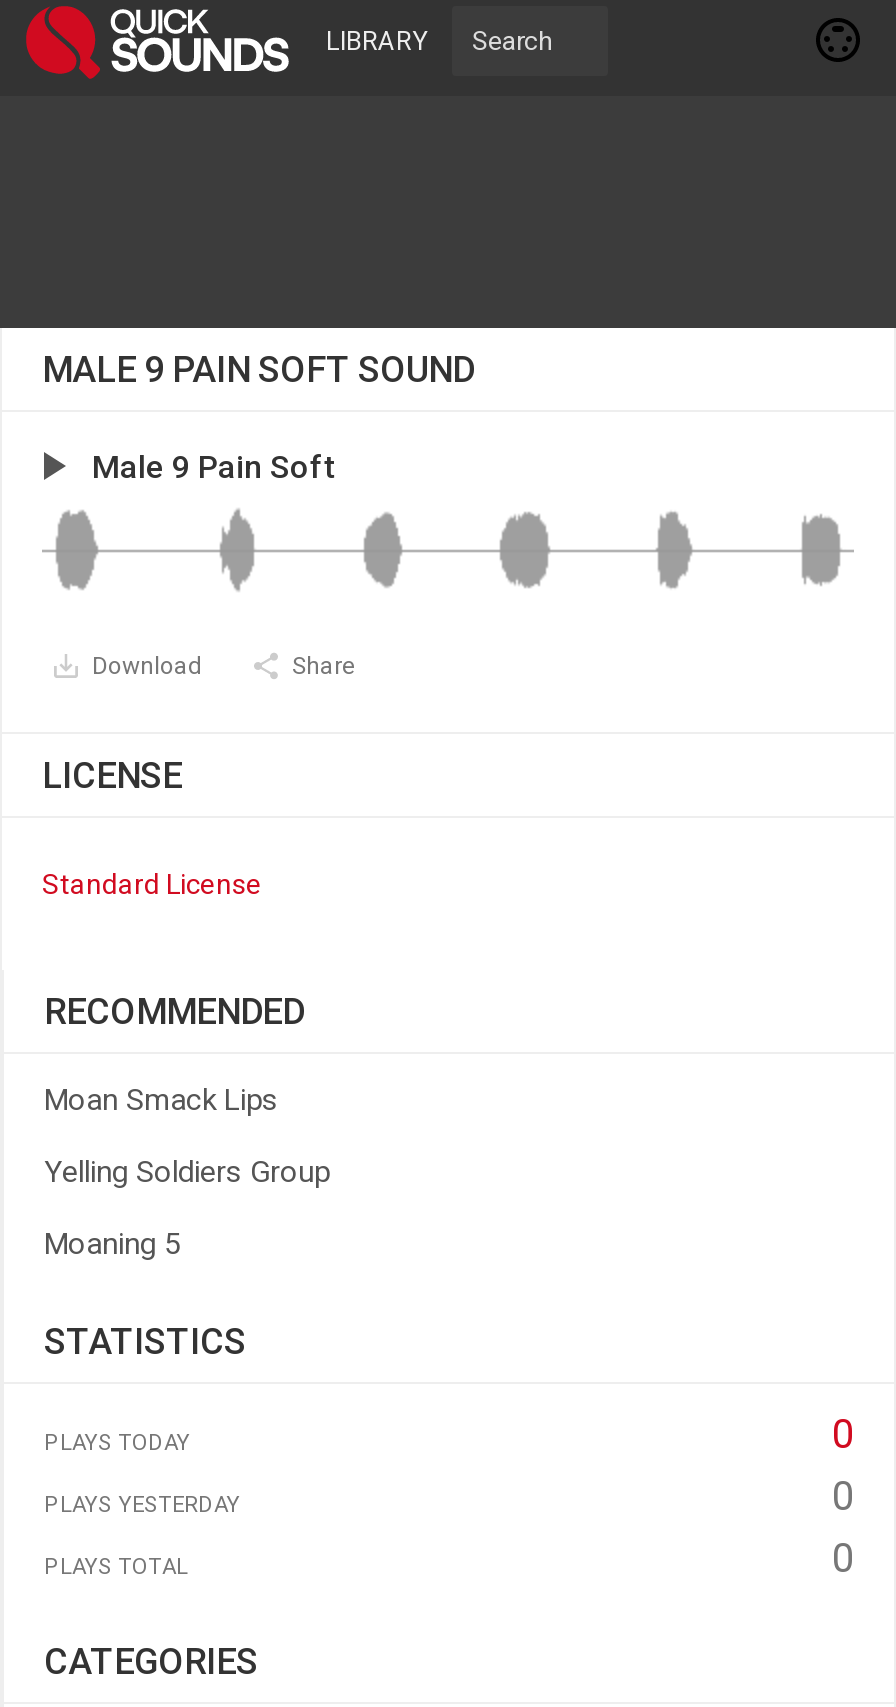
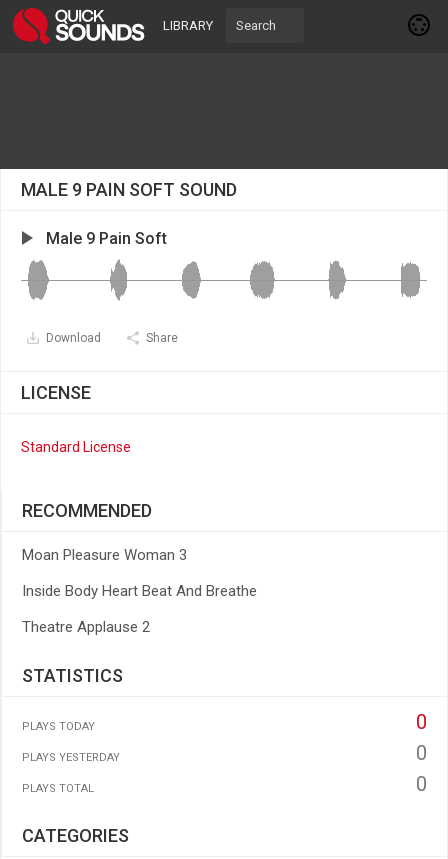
- Moan Smack Lips
+ Moan Pleasure Woman 3

- Yelling Soldiers Group
+ Inside Body Heart Beat And Breathe

- Moaning 5
+ Theatre Applause 2
